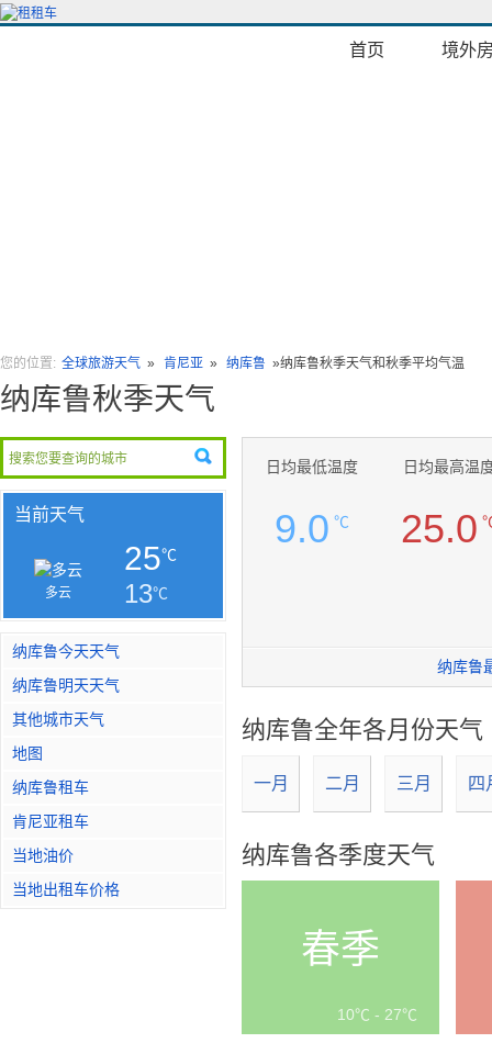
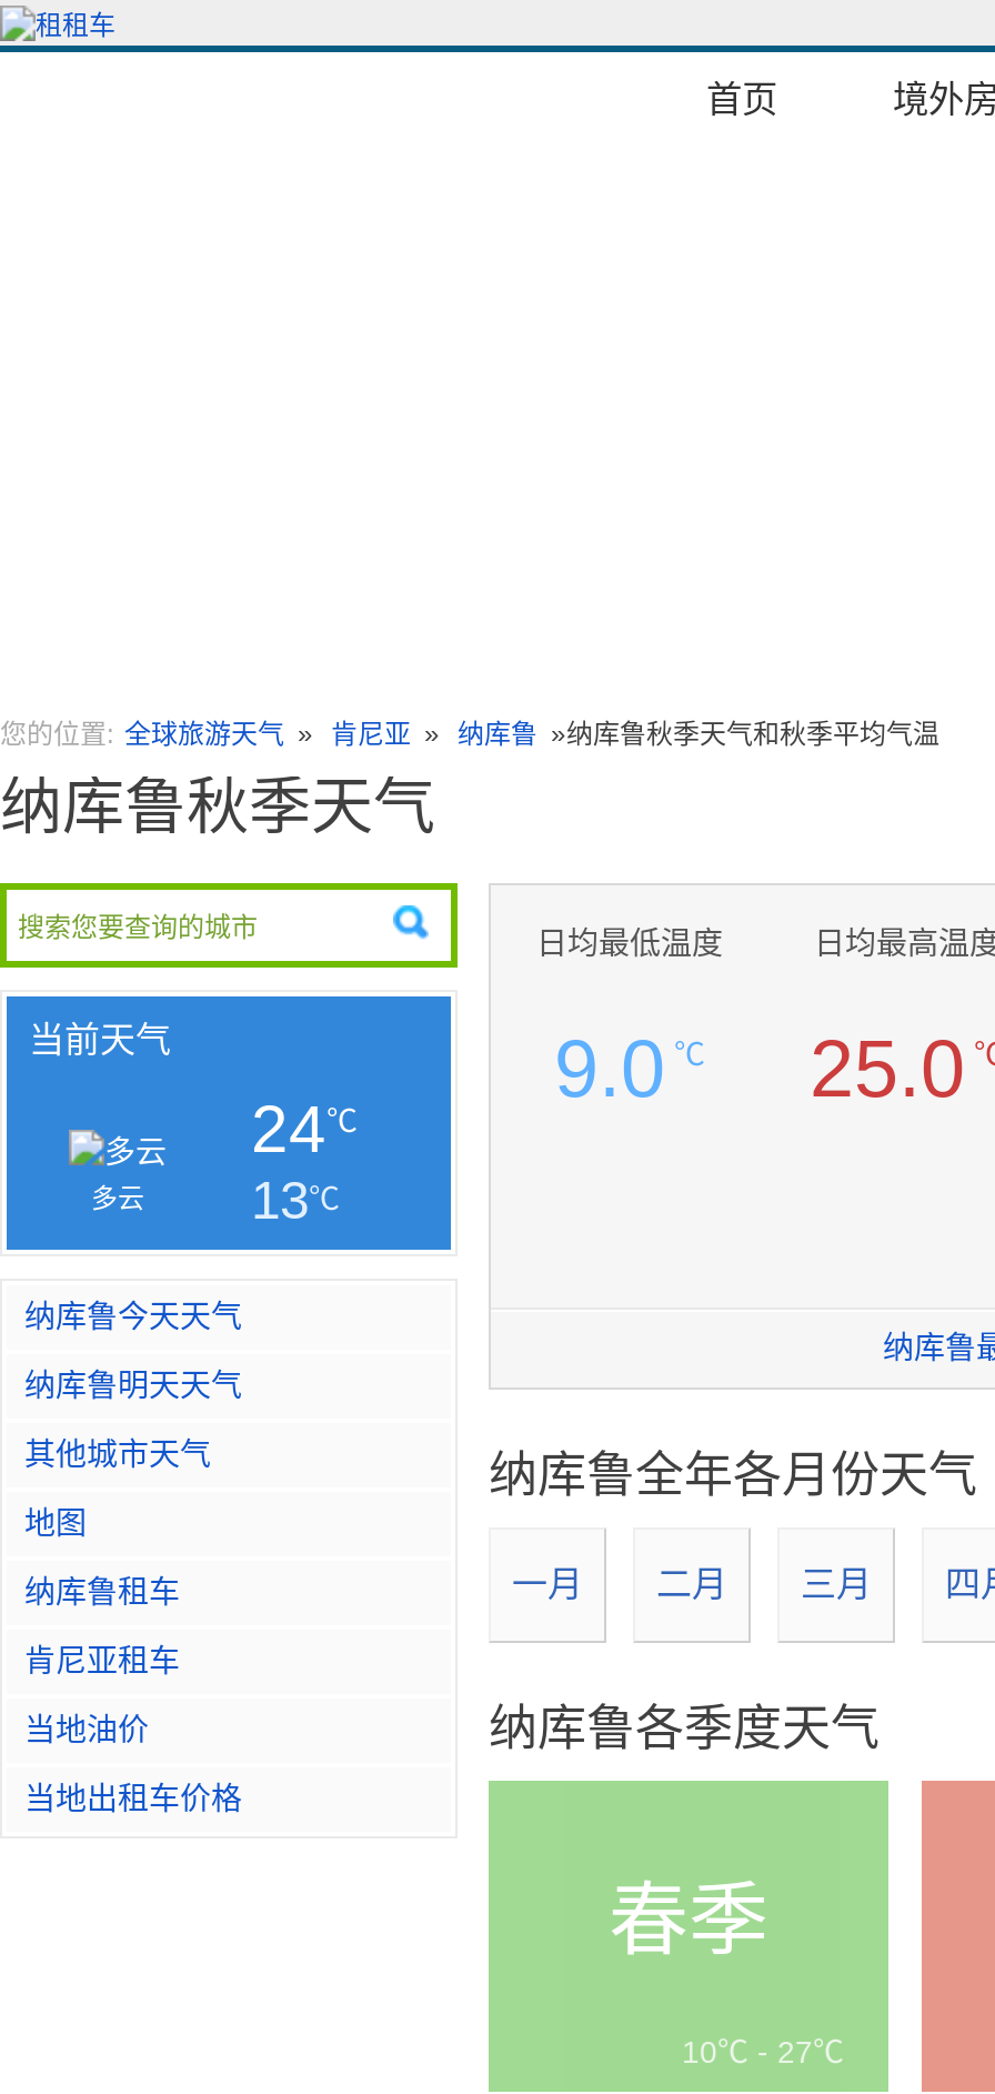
- 25℃
+ 24℃
